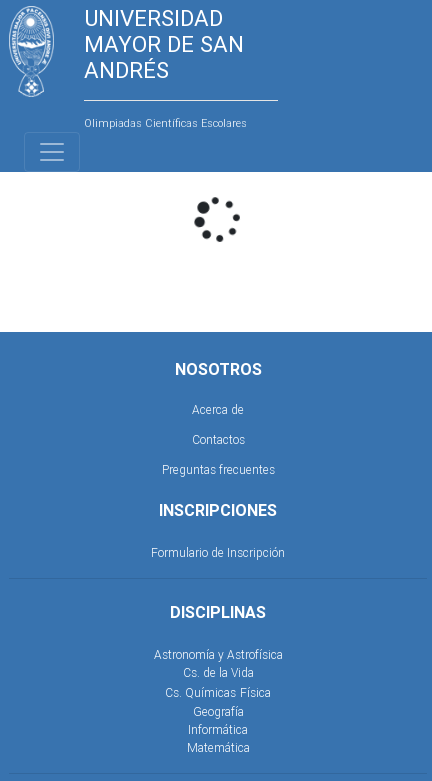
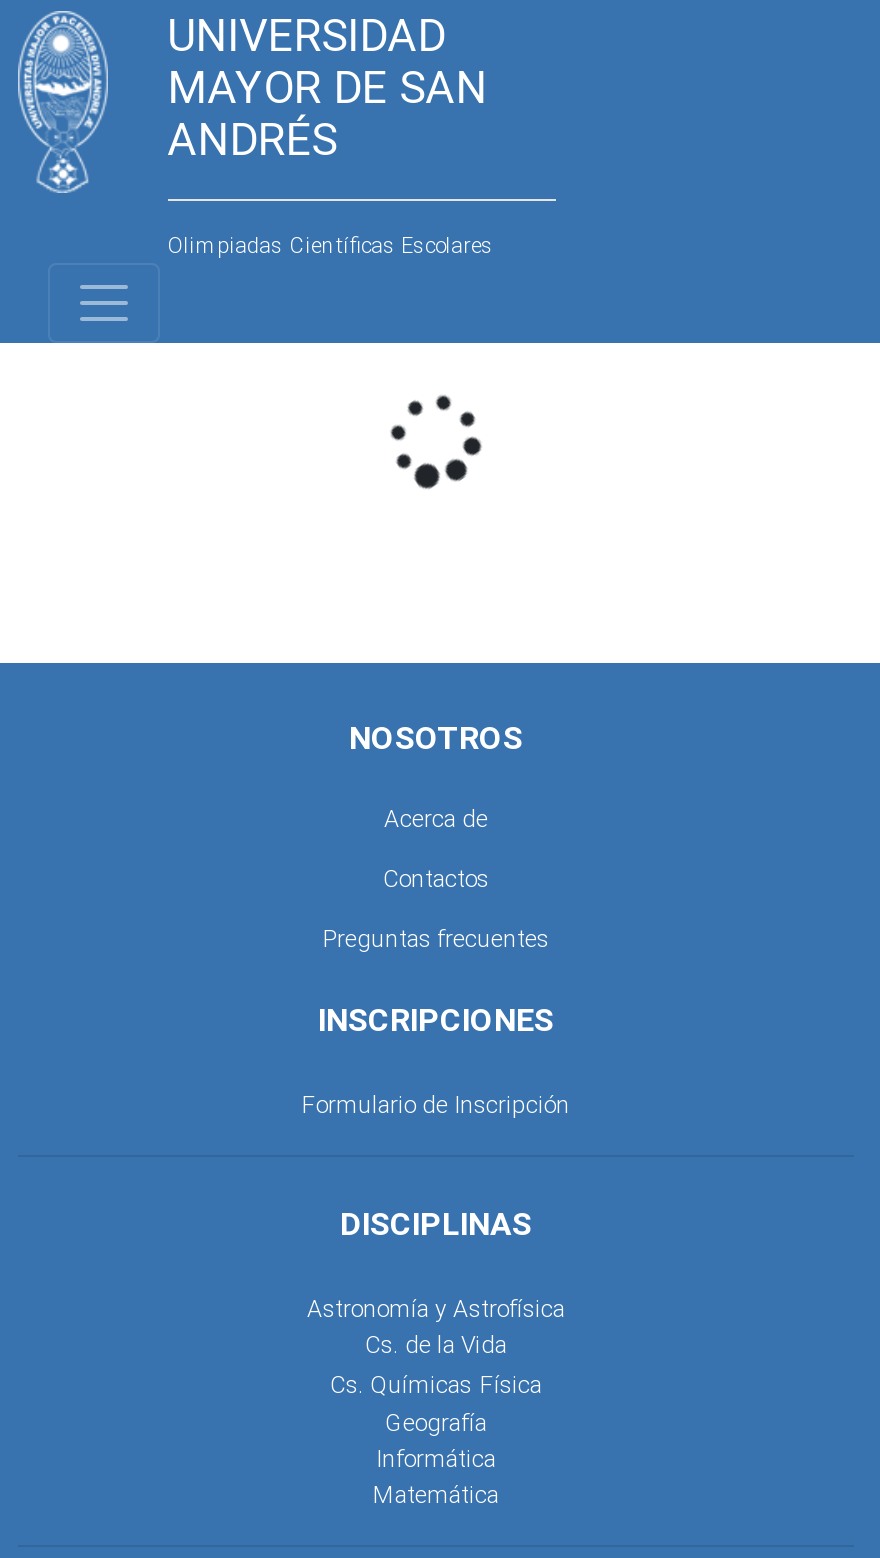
- [image]
+ [image]
